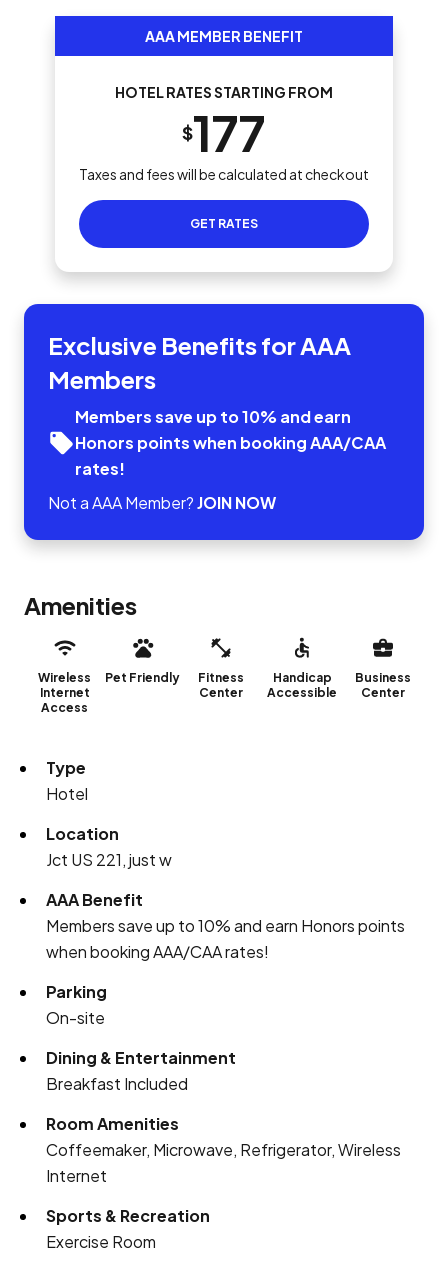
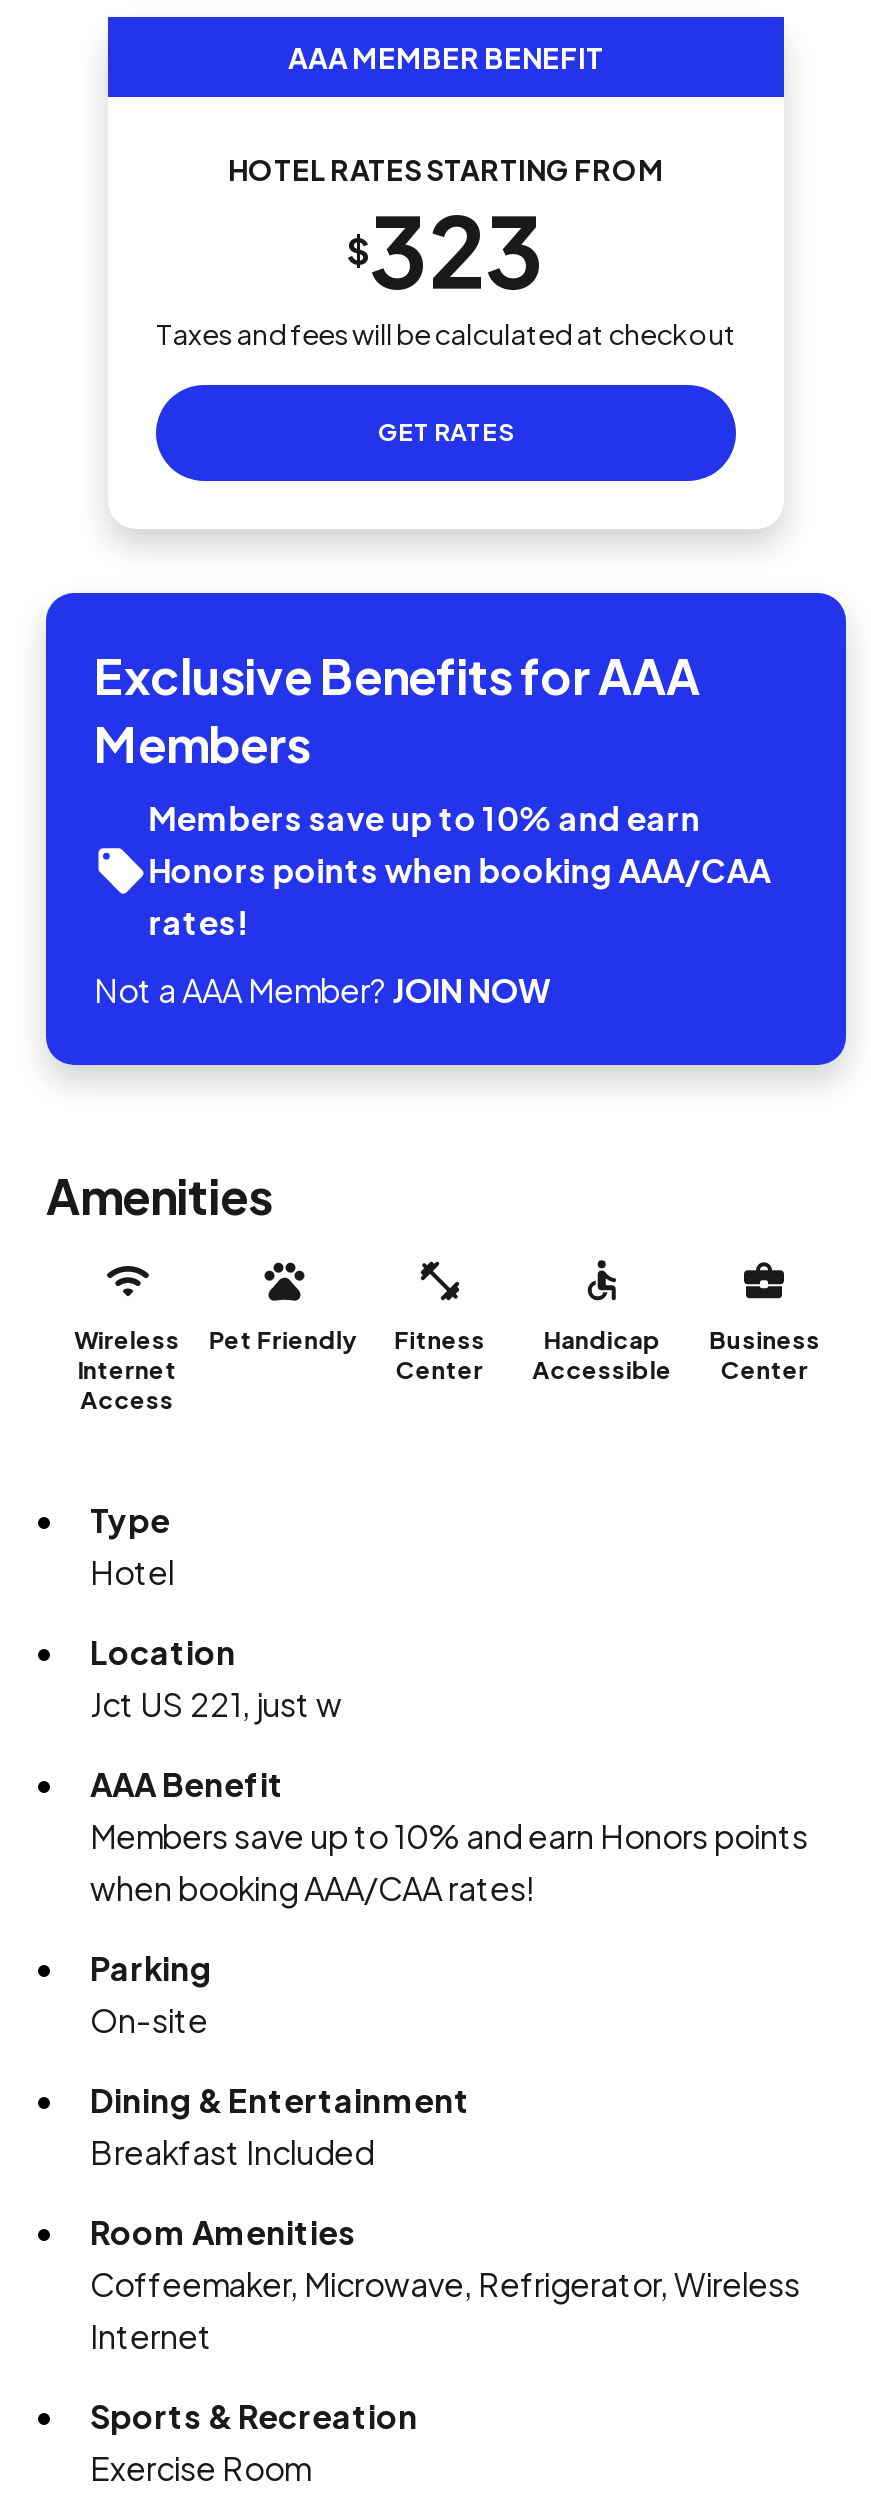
- $177
+ $323
